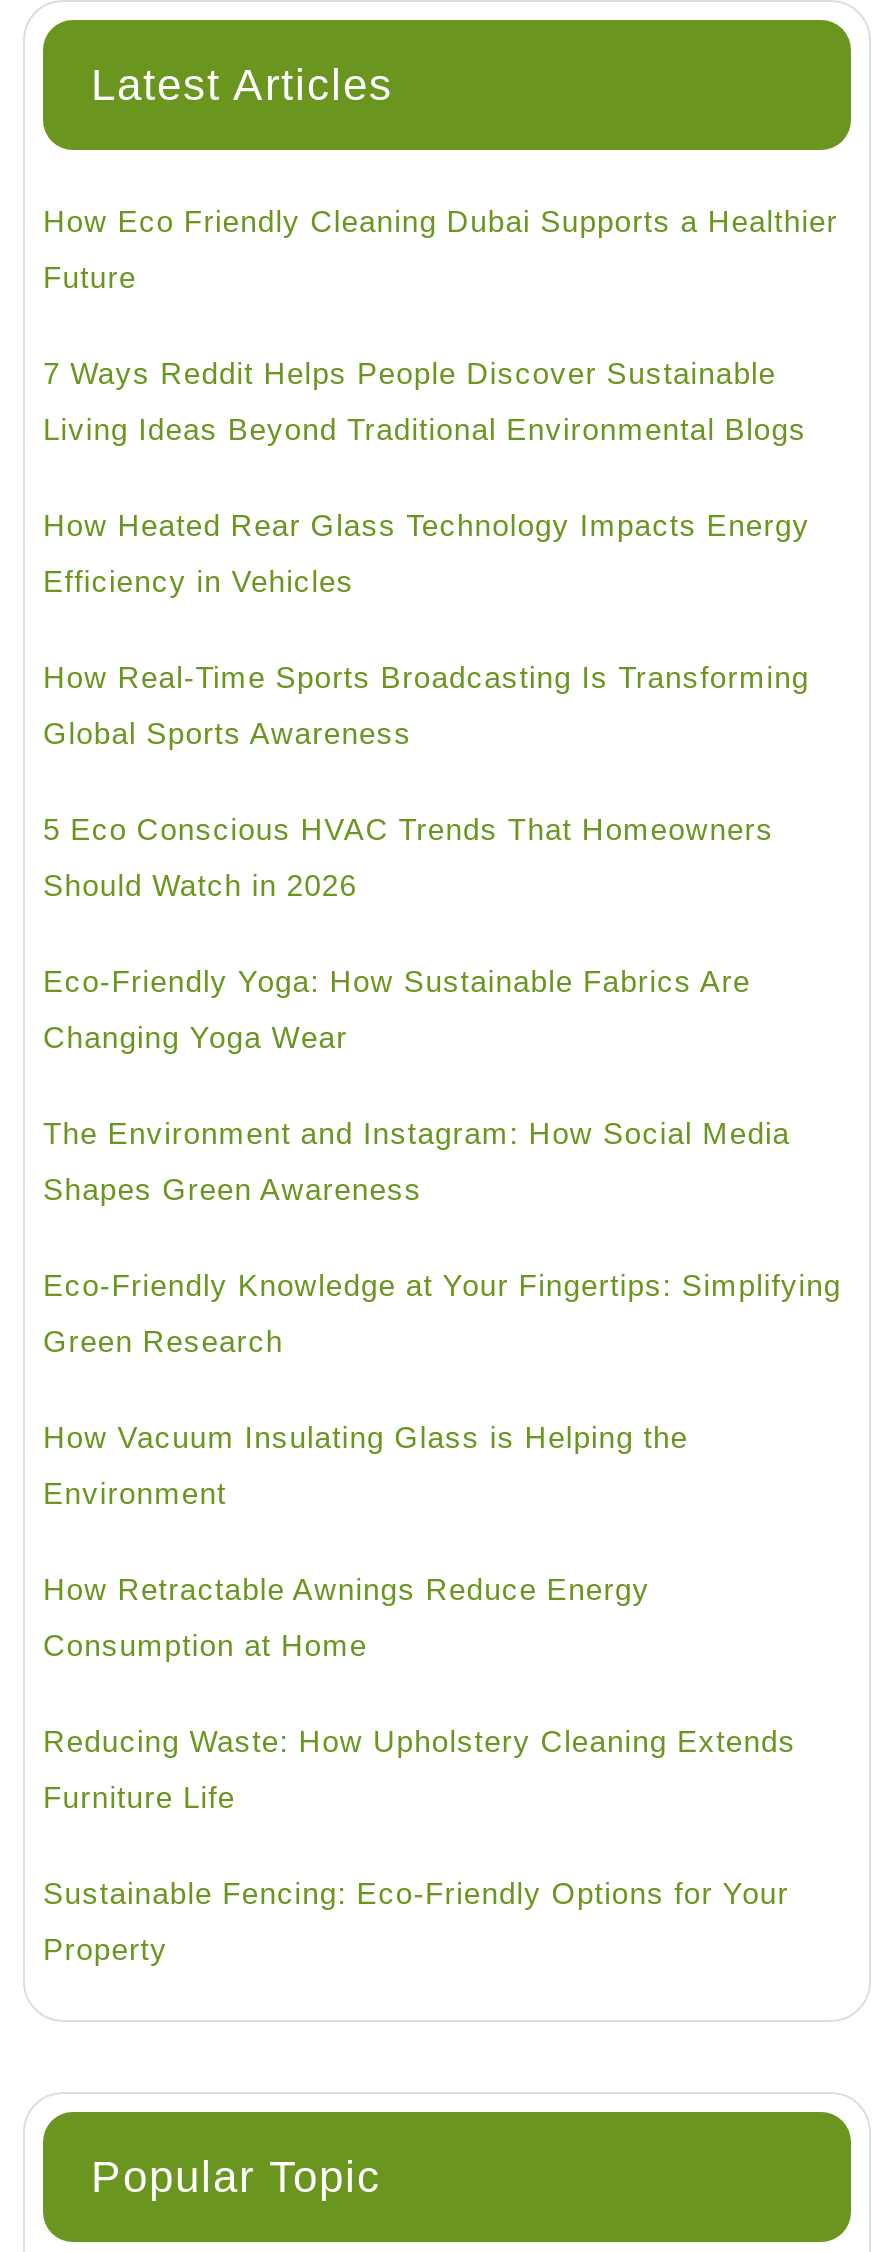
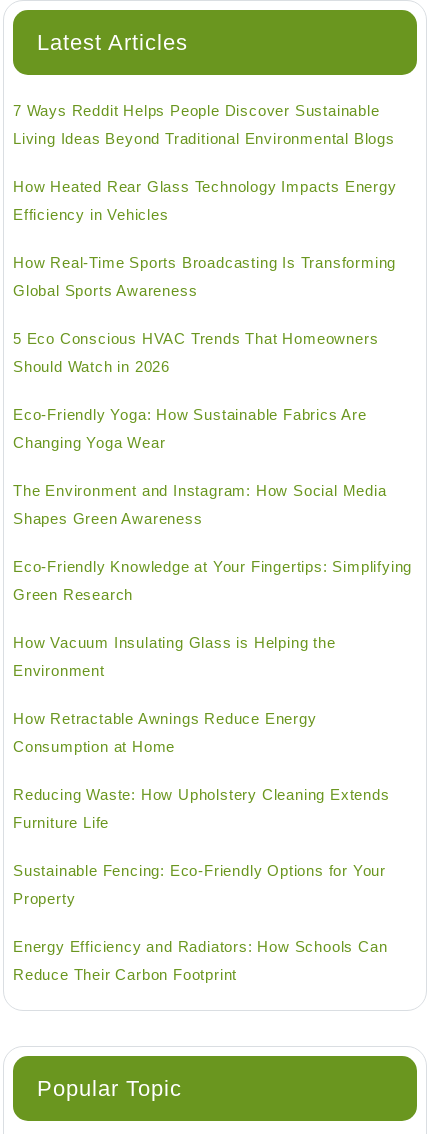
- How Eco Friendly Cleaning Dubai Supports a Healthier
- Future

moved up: 7 Ways Reddit Helps People Discover Sustainable | Living Ideas Beyond Traditional Environmental Blogs | How Heated Rear Glass Technology Impacts Energy | ... | Sustainable Fencing: Eco-Friendly Options for Your | Property

+ Energy Efficiency and Radiators: How Schools Can
+ Reduce Their Carbon Footprint
